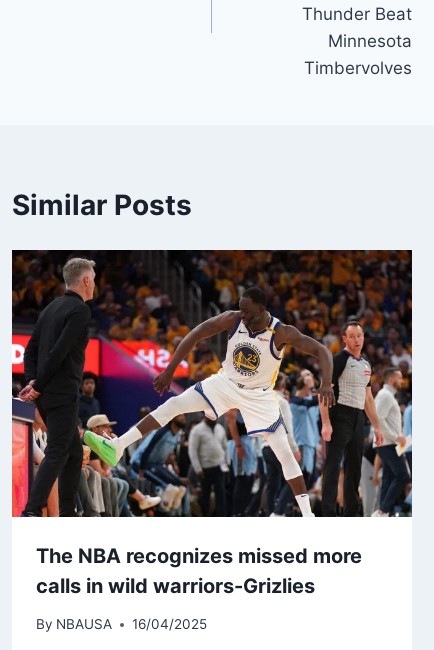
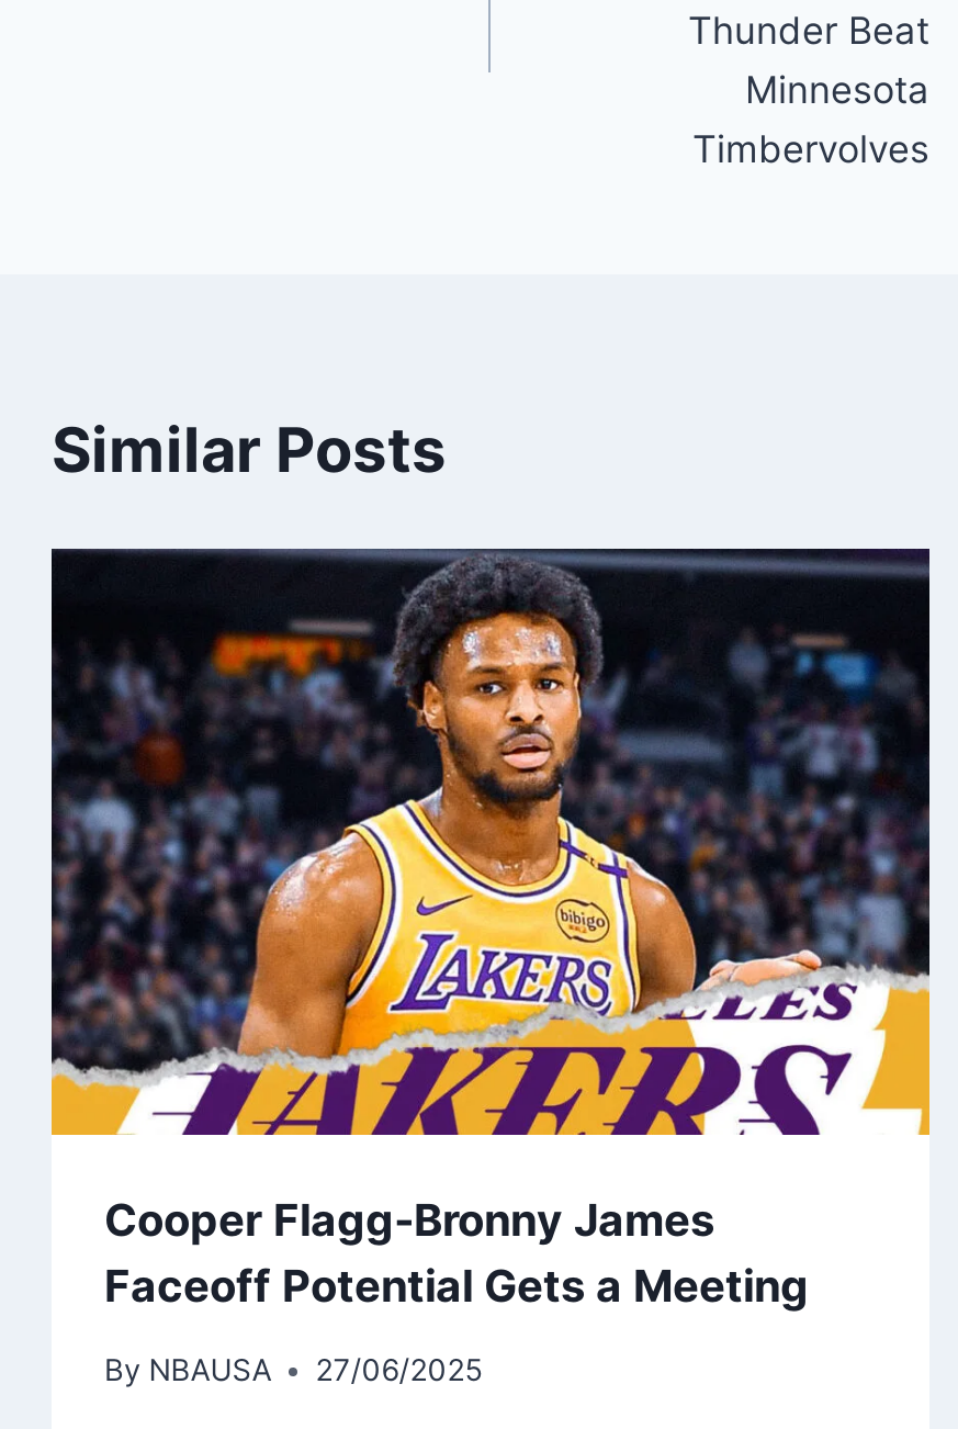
- [image]
- The NBA recognizes missed more
- calls in wild warriors-Grizlies
+ [image]
+ Cooper Flagg-Bronny James
+ Faceoff Potential Gets a Meeting

- By NBAUSA 16/04/2025
+ By NBAUSA 27/06/2025
